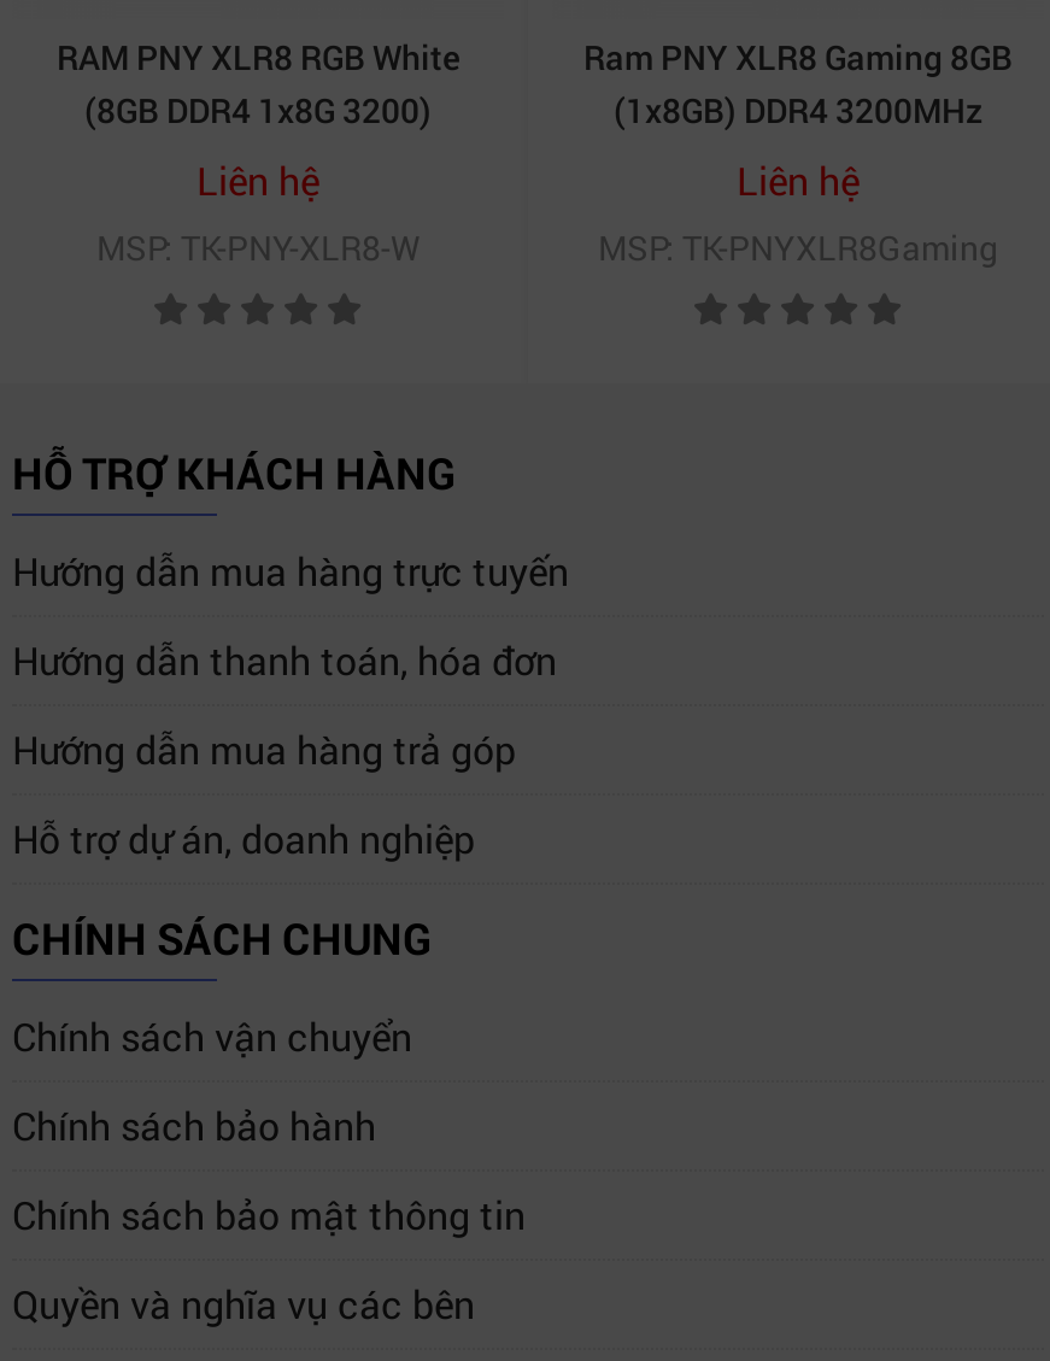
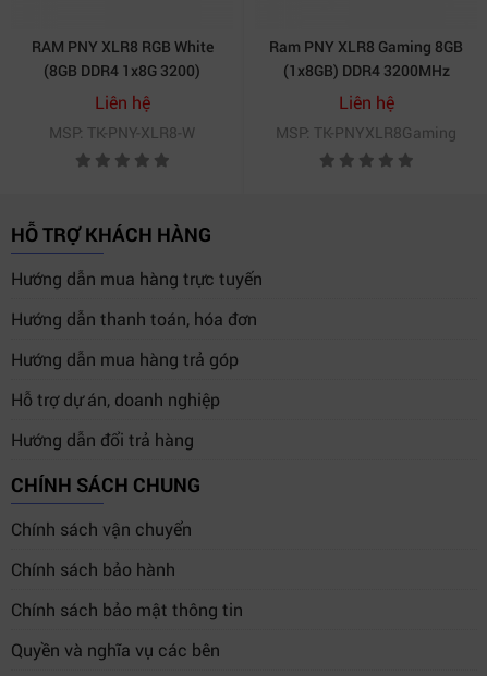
+ Hướng dẫn đổi trả hàng
